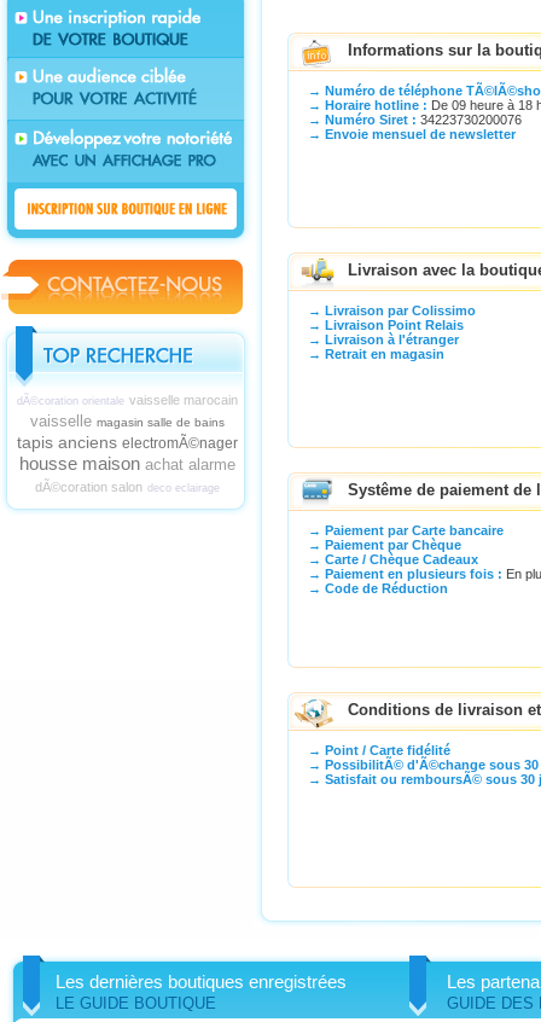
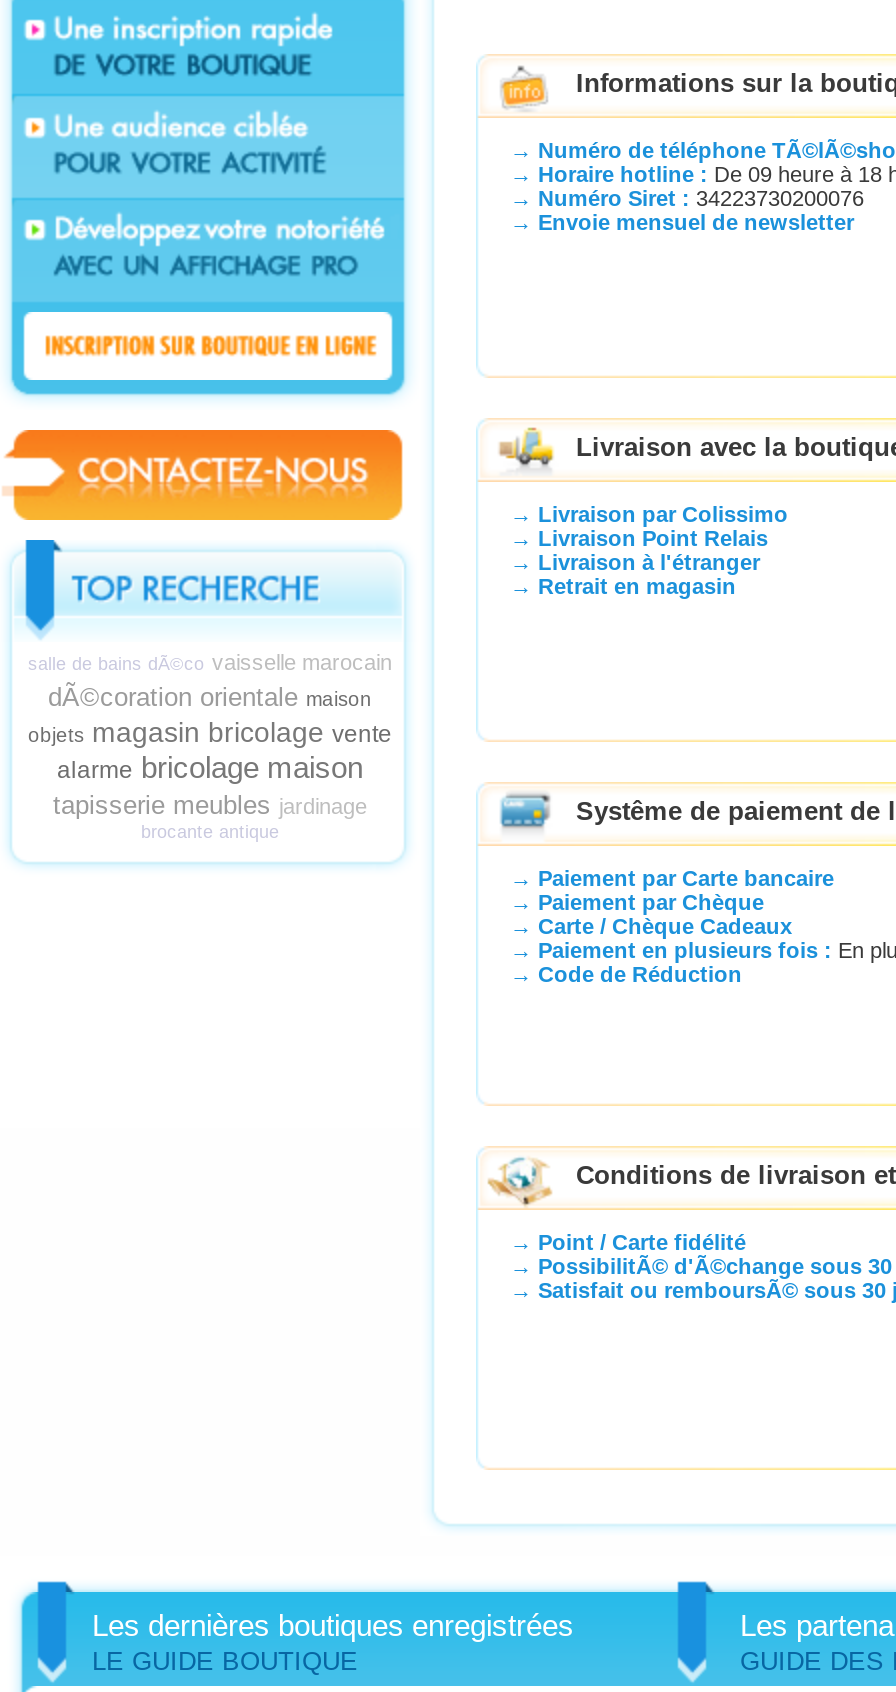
- dÃ©coration orientale vaisselle marocain
- vaisselle magasin salle de bains
- tapis anciens electromÃ©nager
- housse maison achat alarme
- dÃ©coration salon deco eclairage
+ salle de bains dÃ©co vaisselle marocain
+ dÃ©coration orientale maison
+ objets magasin bricolage vente
+ alarme bricolage maison
+ tapisserie meubles jardinage
+ brocante antique
